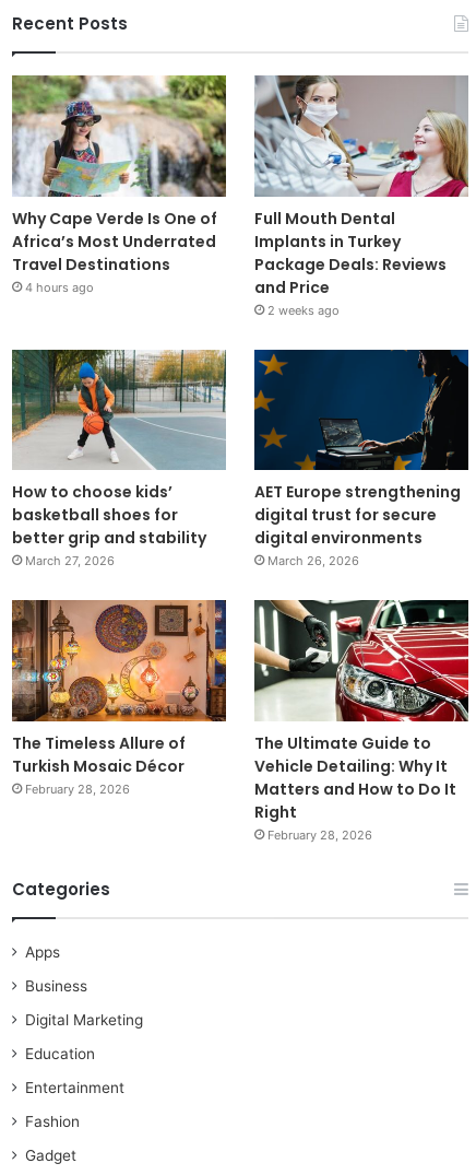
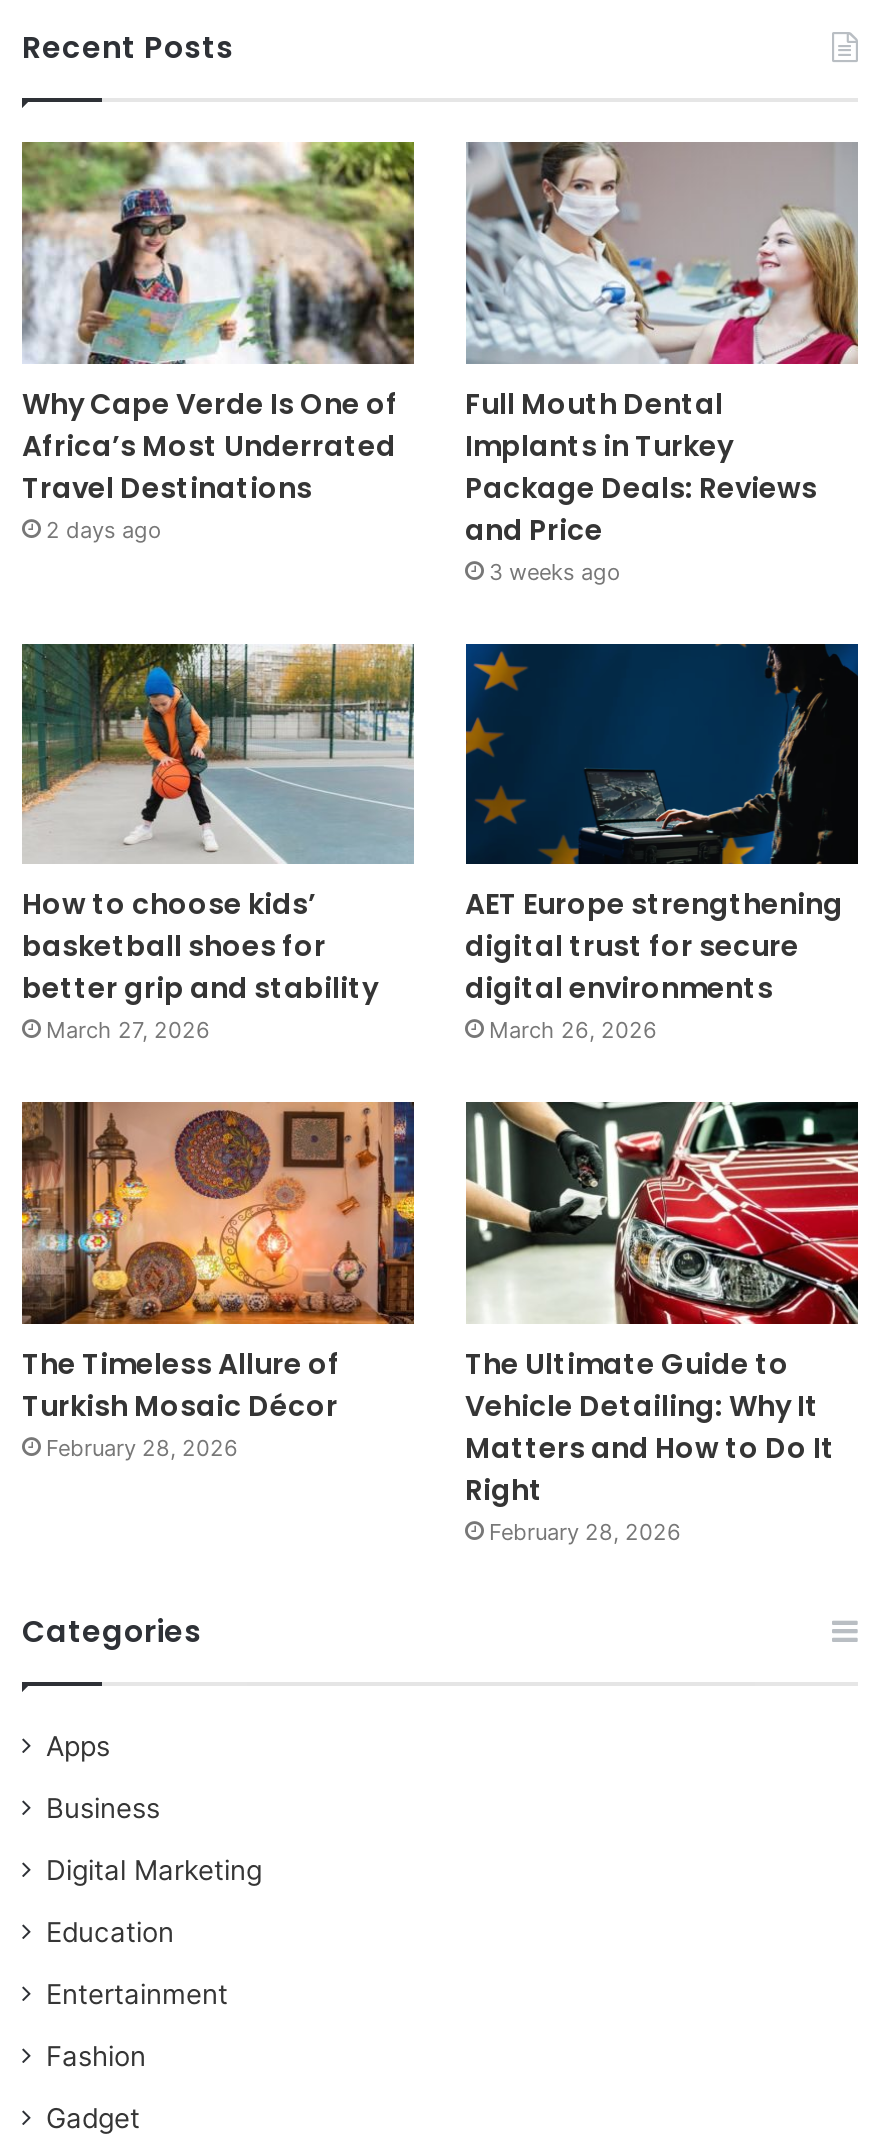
- 4 hours ago
+ 2 days ago

- 2 weeks ago
+ 3 weeks ago
